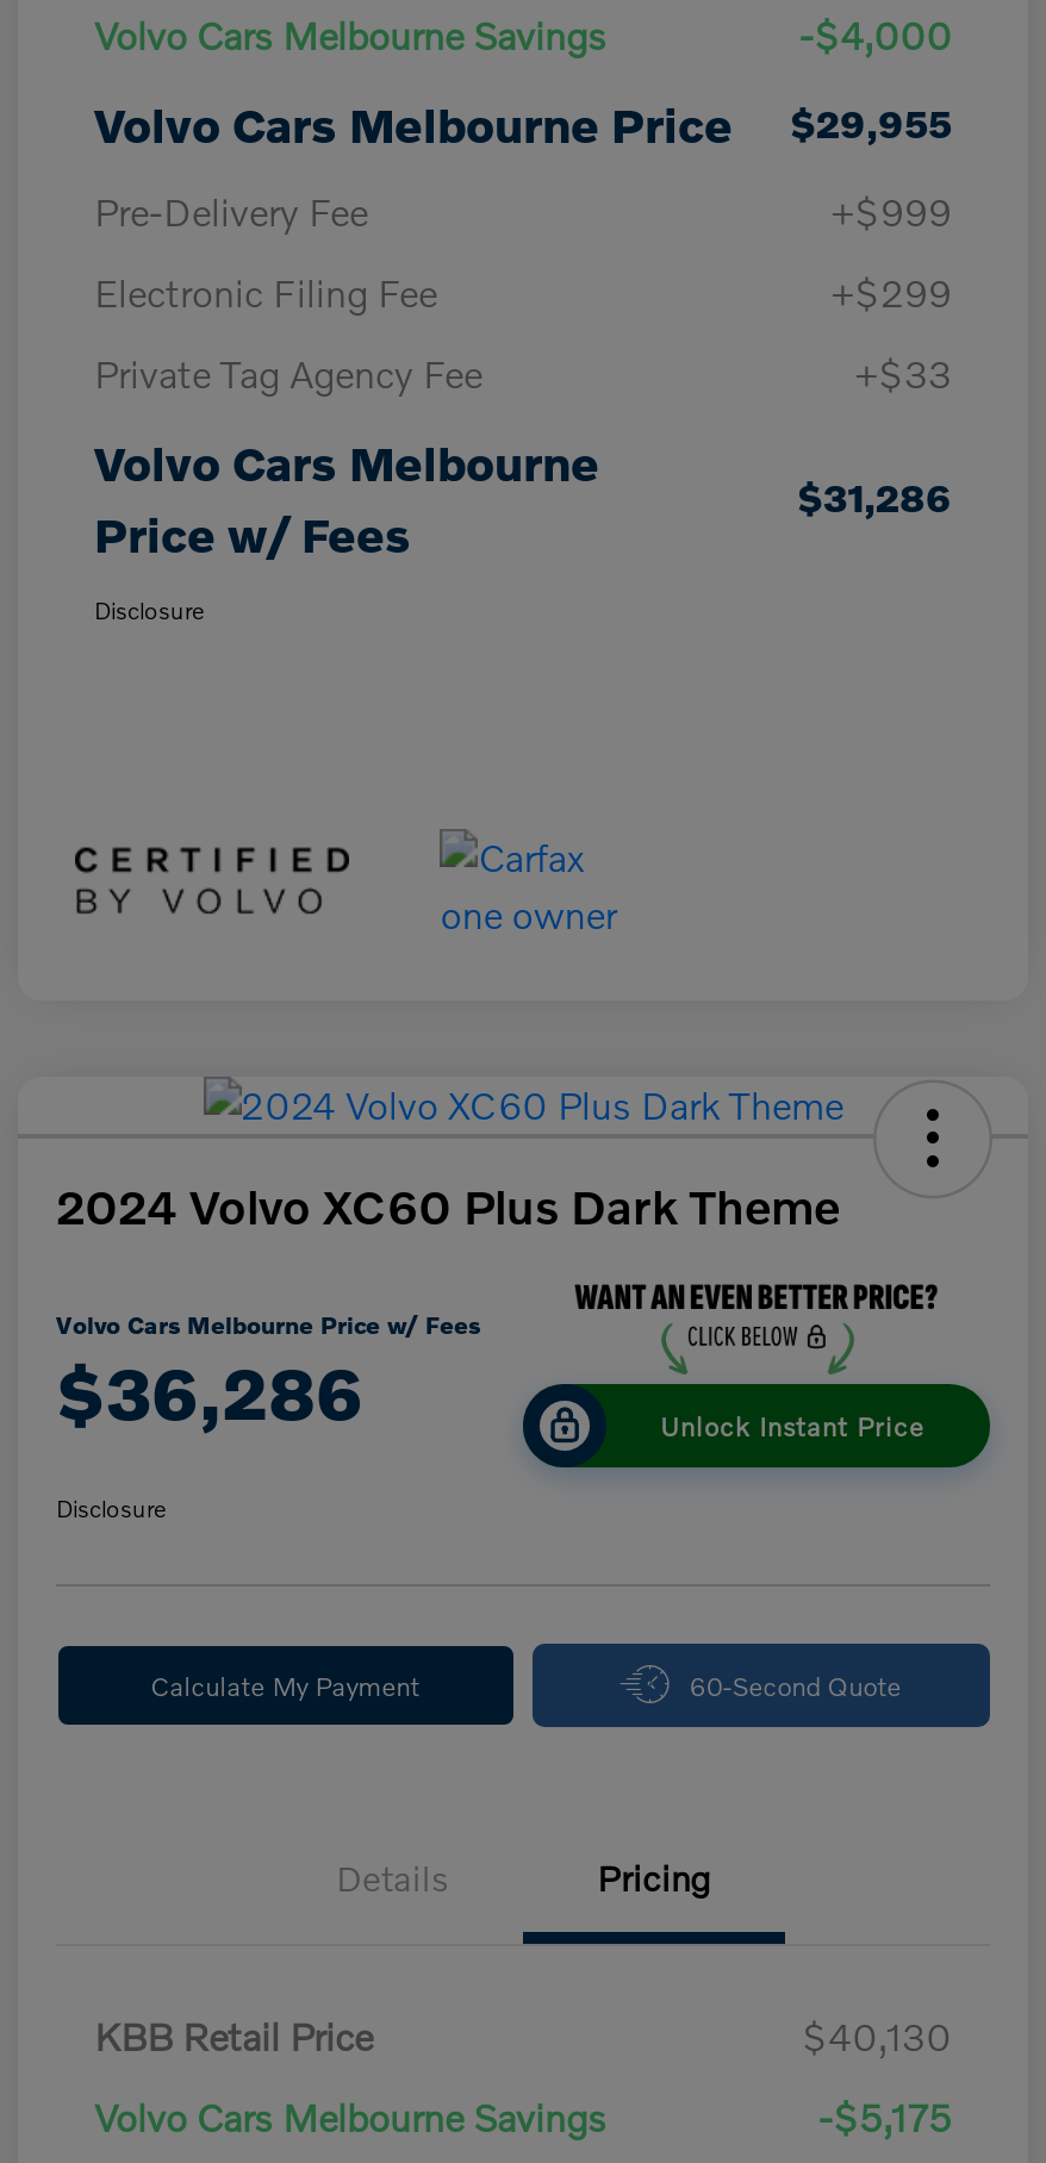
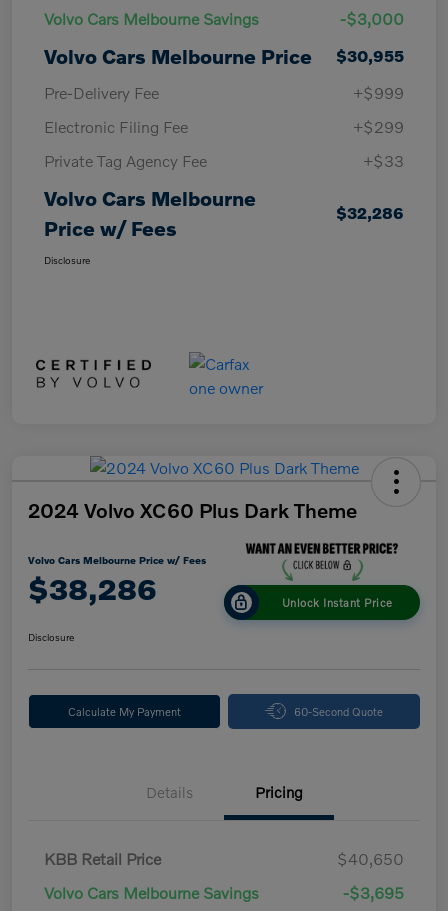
- -$4,000
+ -$3,000

- Volvo Cars Melbourne Price $29,955
+ Volvo Cars Melbourne Price $30,955

- $31,286
+ $32,286

- $36,286
+ $38,286

- $40,130
+ $40,650

- -$5,175
+ -$3,695
